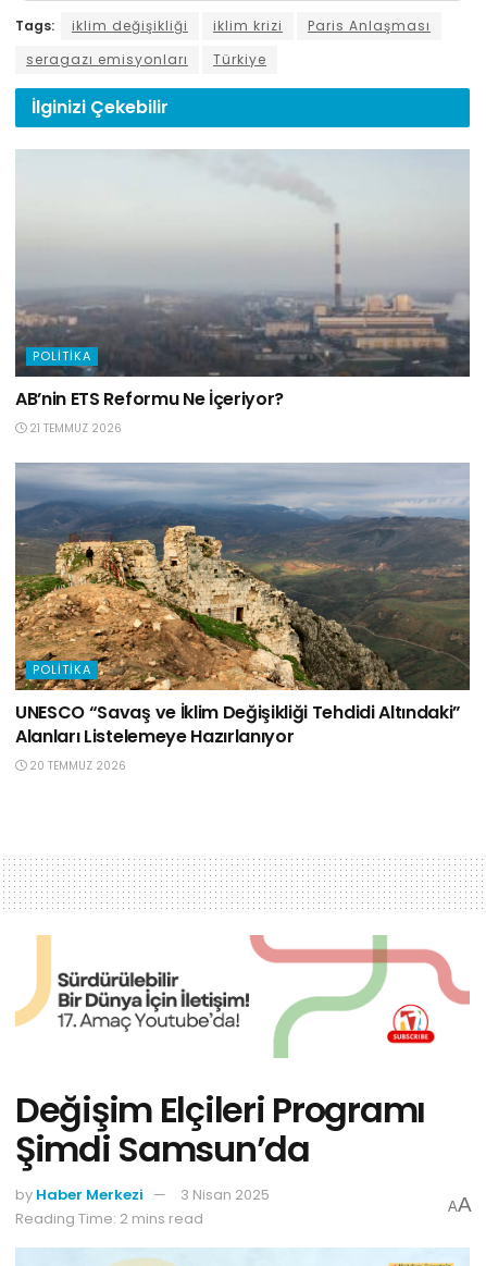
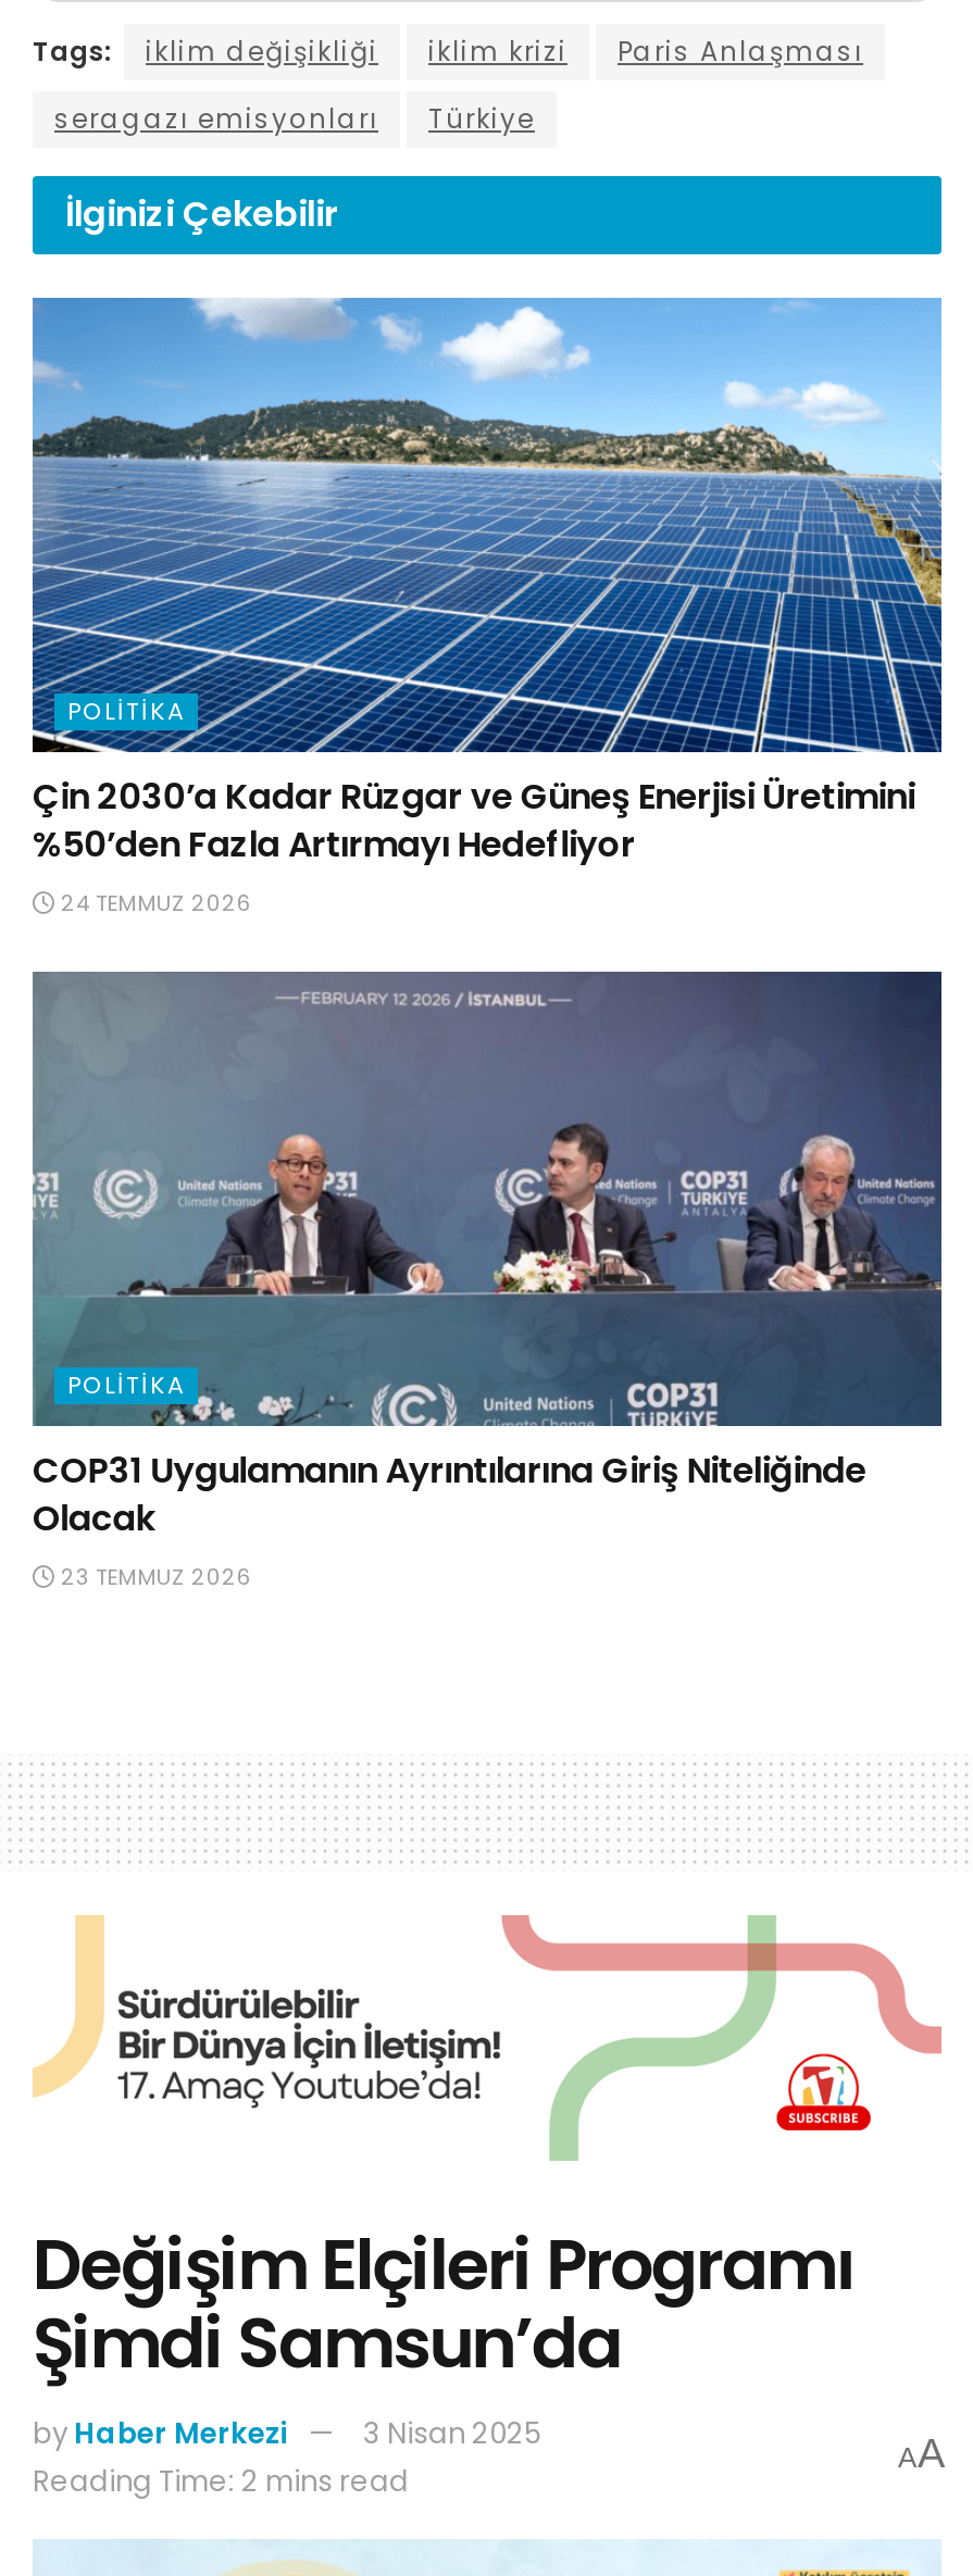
- [image]
- AB’nin ETS Reformu Ne İçeriyor?
- 21 TEMMUZ 2026
+ [image]
+ Çin 2030’a Kadar Rüzgar ve Güneş Enerjisi Üretimini
+ %50’den Fazla Artırmayı Hedefliyor
+ 24 TEMMUZ 2026

- [image]
- UNESCO “Savaş ve İklim Değişikliği Tehdidi Altındaki”
- Alanları Listelemeye Hazırlanıyor
- 20 TEMMUZ 2026
+ [image]
+ COP31 Uygulamanın Ayrıntılarına Giriş Niteliğinde
+ Olacak
+ 23 TEMMUZ 2026
